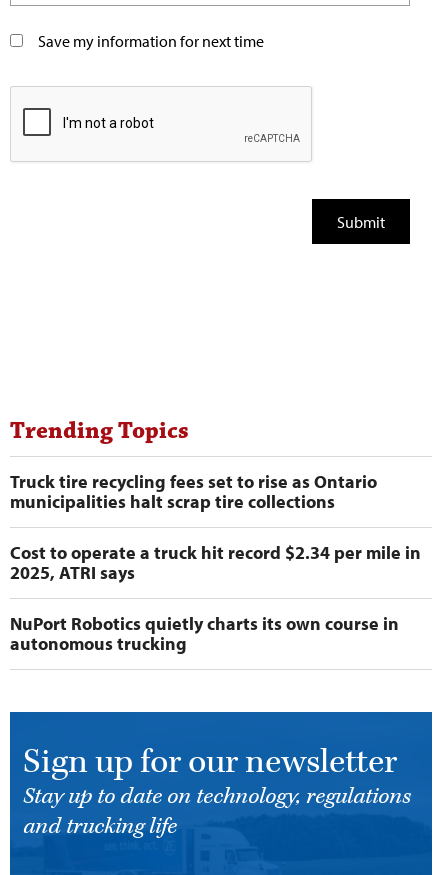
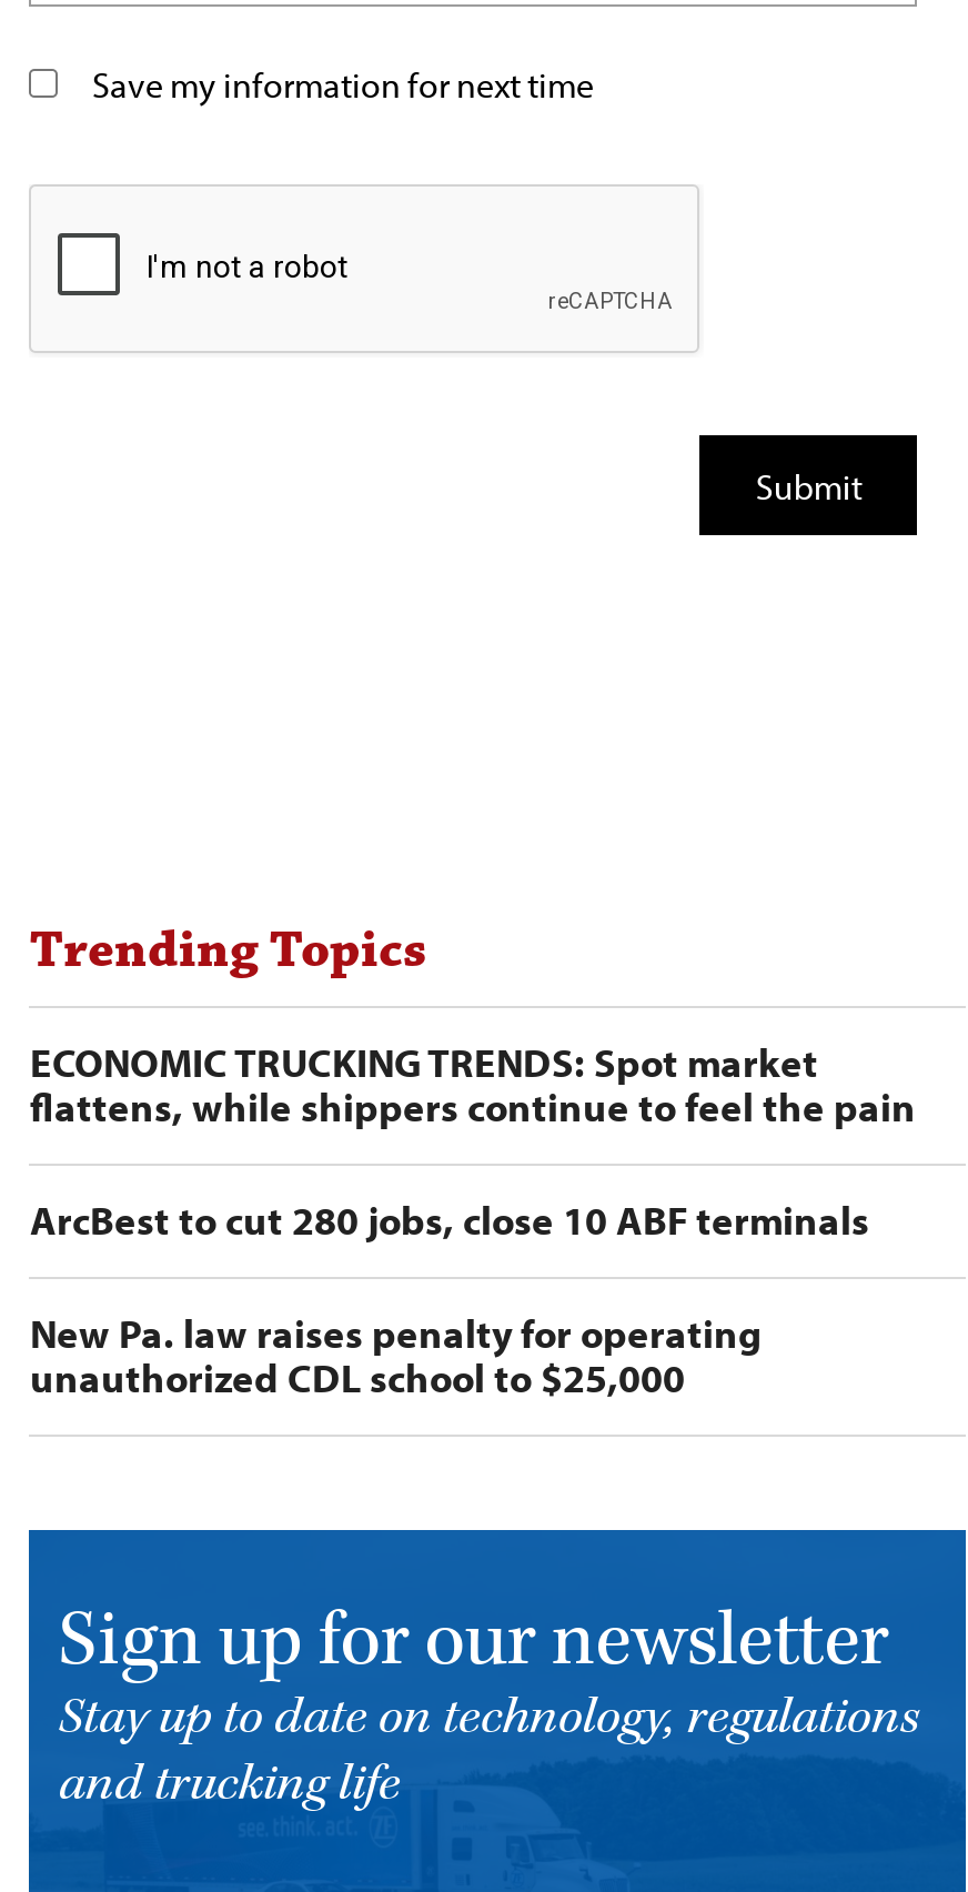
- Truck tire recycling fees set to rise as Ontario
- municipalities halt scrap tire collections
+ ECONOMIC TRUCKING TRENDS: Spot market
+ flattens, while shippers continue to feel the pain

- Cost to operate a truck hit record $2.34 per mile in
- 2025, ATRI says
+ ArcBest to cut 280 jobs, close 10 ABF terminals

- NuPort Robotics quietly charts its own course in
- autonomous trucking
+ New Pa. law raises penalty for operating
+ unauthorized CDL school to $25,000
